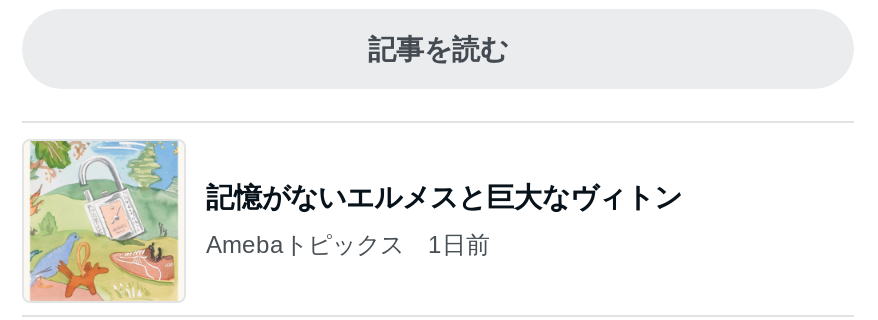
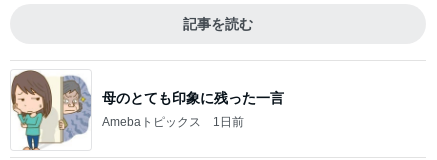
- [image]
- 記憶がないエルメスと巨大なヴィトン
+ [image]
+ 母のとても印象に残った一言
